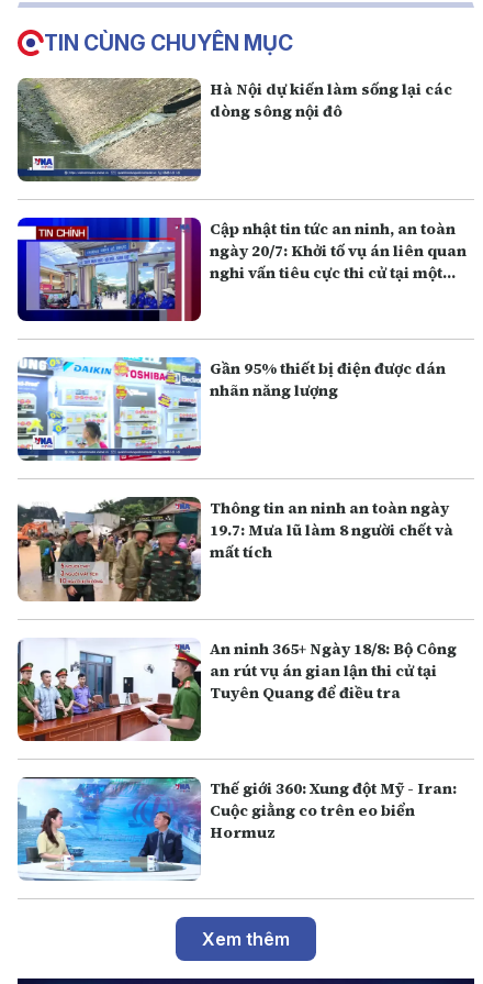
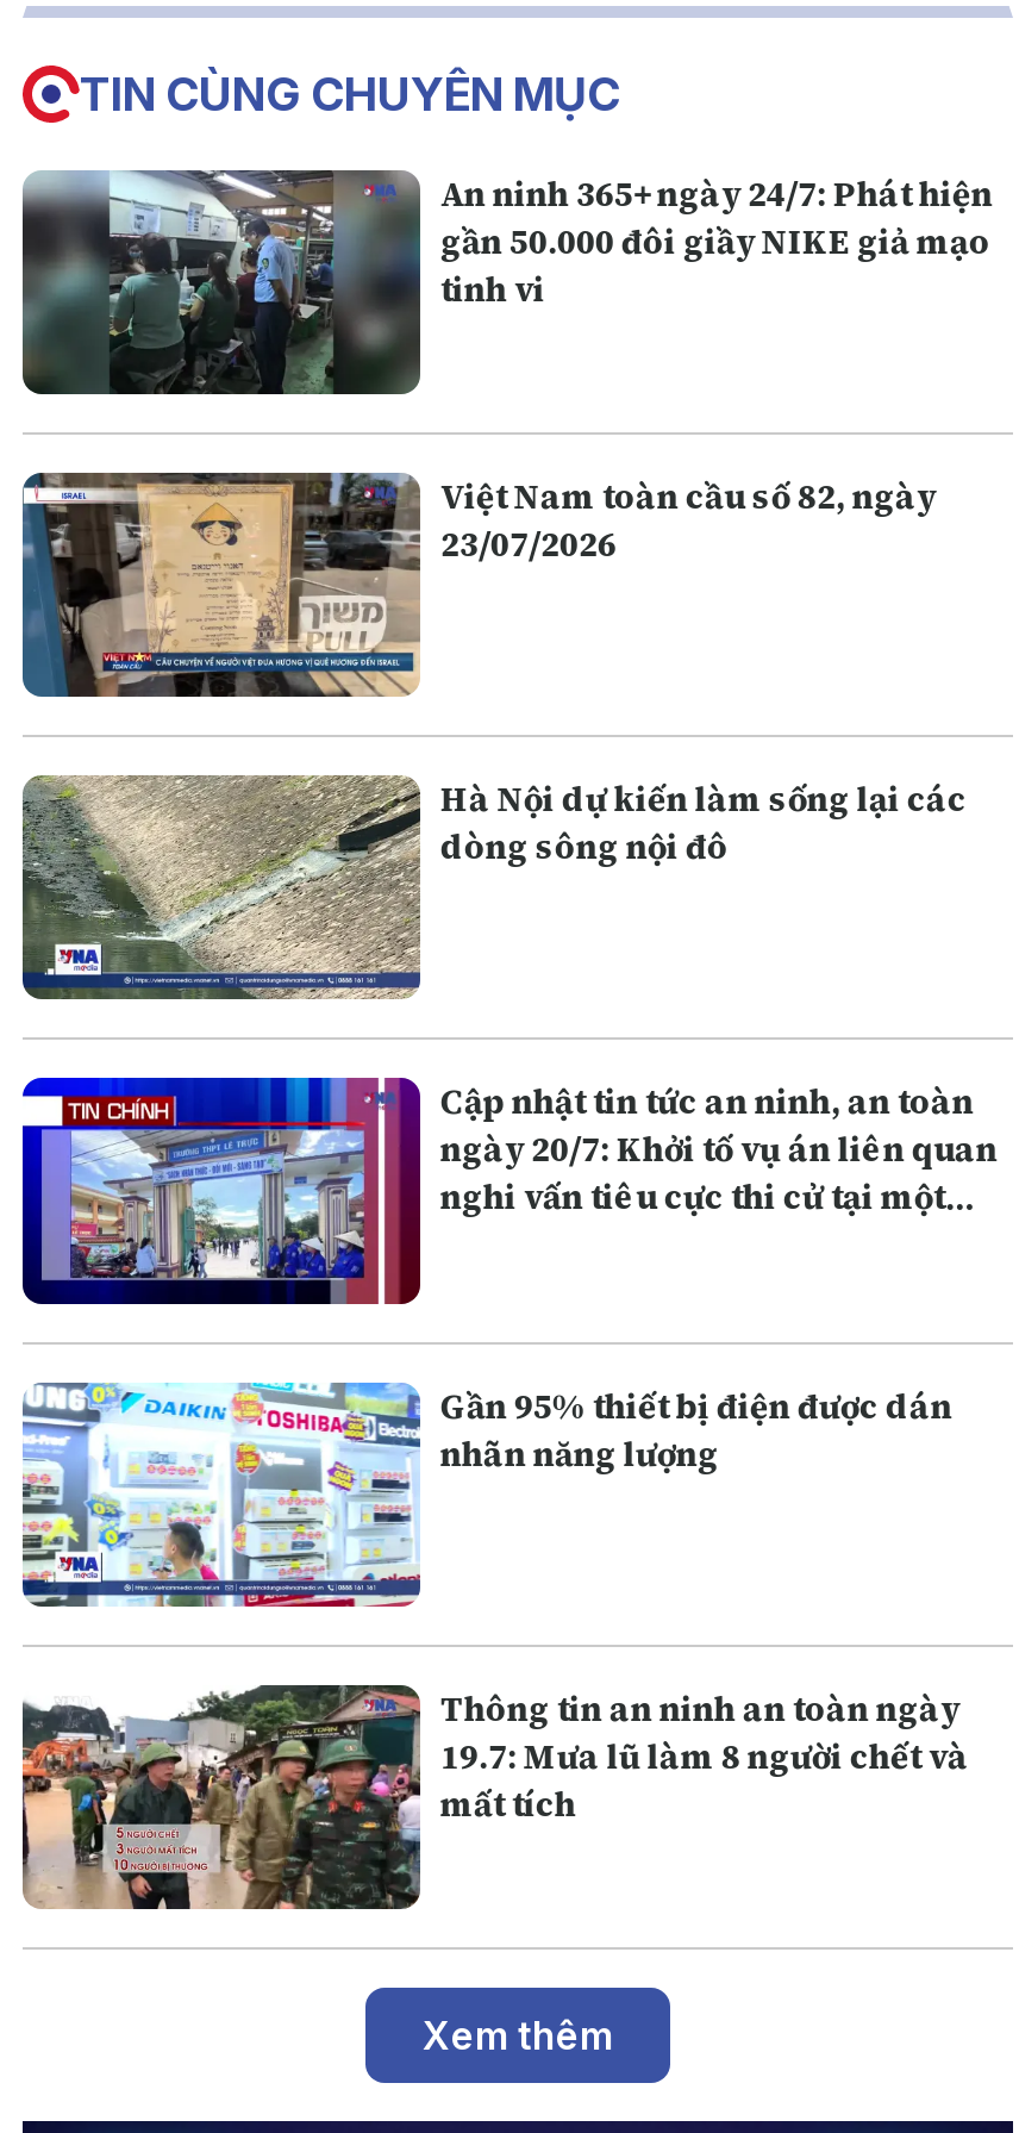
+ [image]
+ Việt Nam toàn cầu số 82, ngày
+ 23/07/2026

+ [image]
+ An ninh 365+ ngày 24/7: Phát hiện
+ gần 50.000 đôi giầy NIKE giả mạo
+ tinh vi

moved down: [image] | Hà Nội dự kiến làm sống lại các | dòng sông nội đô | ... | 19.7: Mưa lũ làm 8 người chết và | mất tích

- [image]
- An ninh 365+ Ngày 18/8: Bộ Công
- an rút vụ án gian lận thi cử tại
- Tuyên Quang để điều tra

- [image]
- Thế giới 360: Xung đột Mỹ - Iran:
- Cuộc giằng co trên eo biển
- Hormuz
